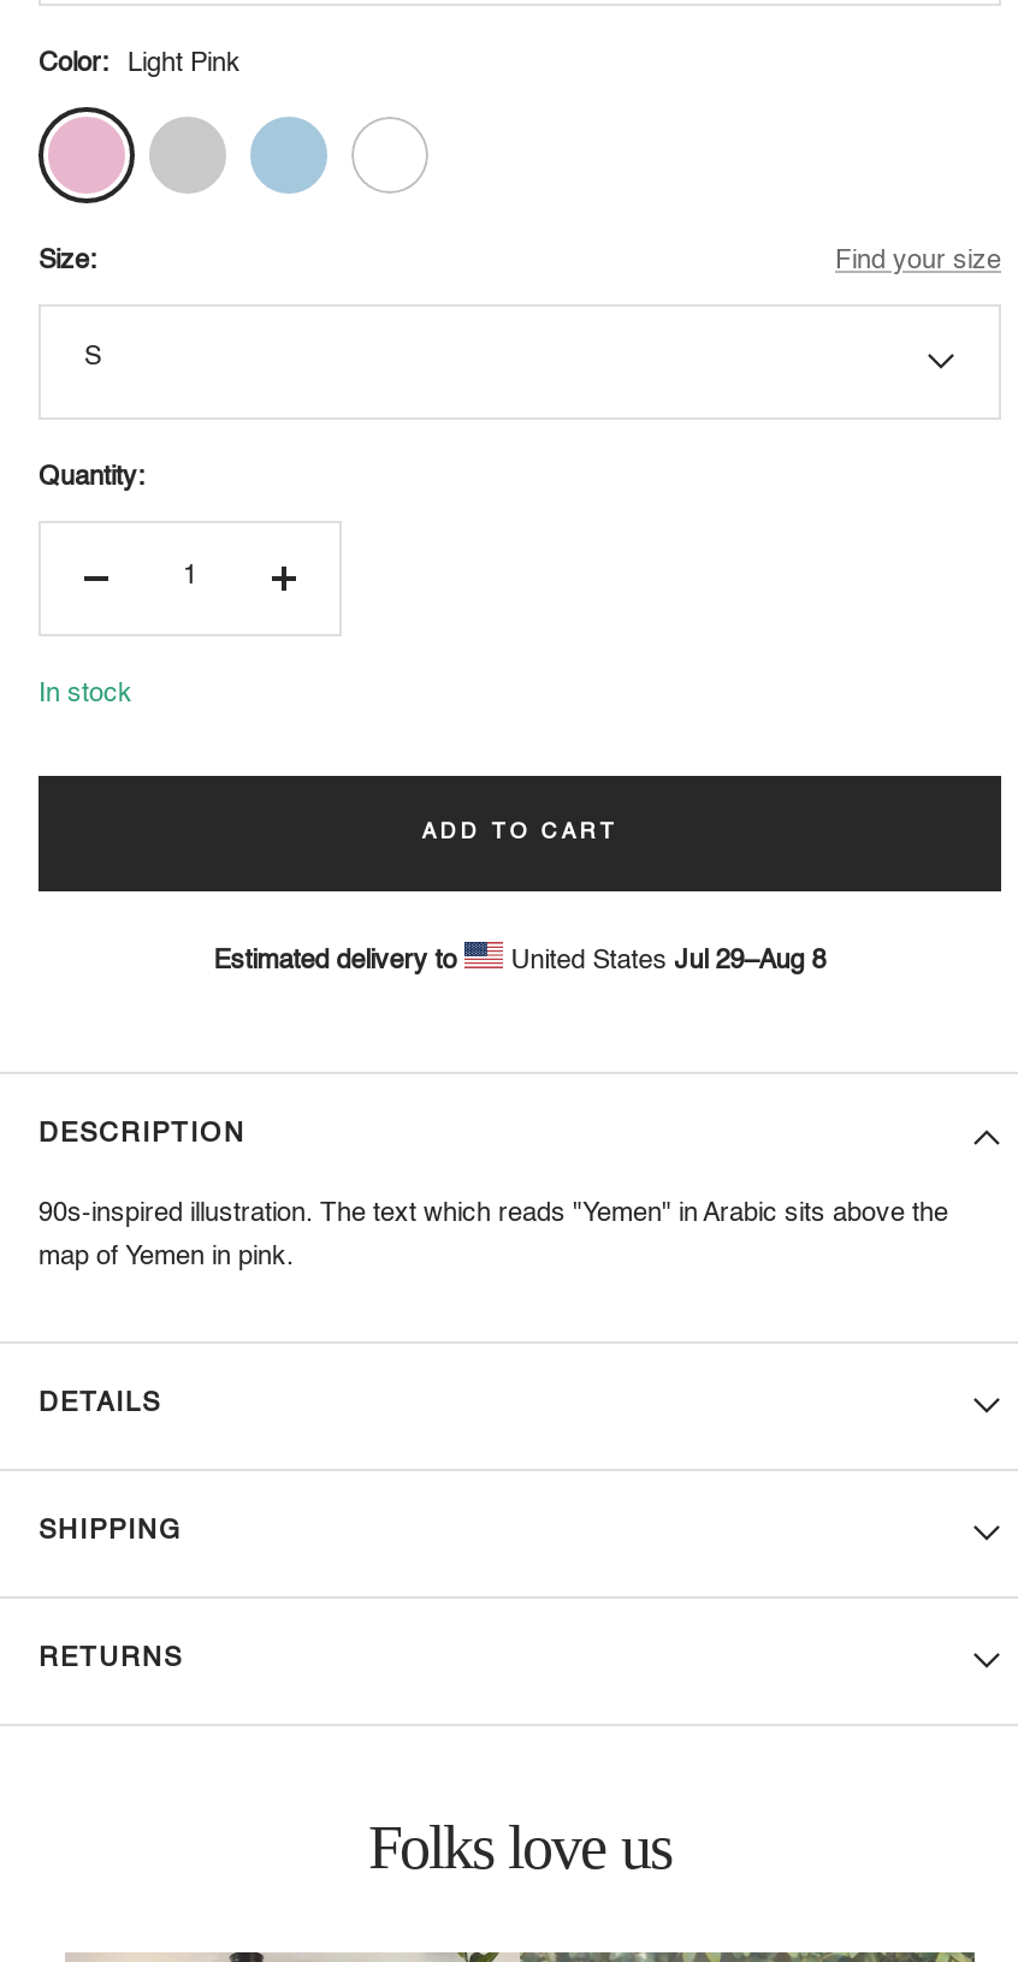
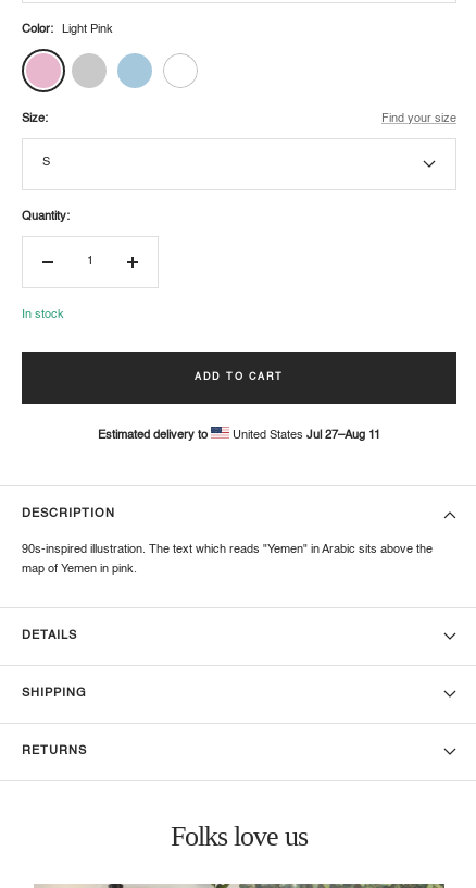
- United States Jul 29–Aug 8
+ United States Jul 27–Aug 11
